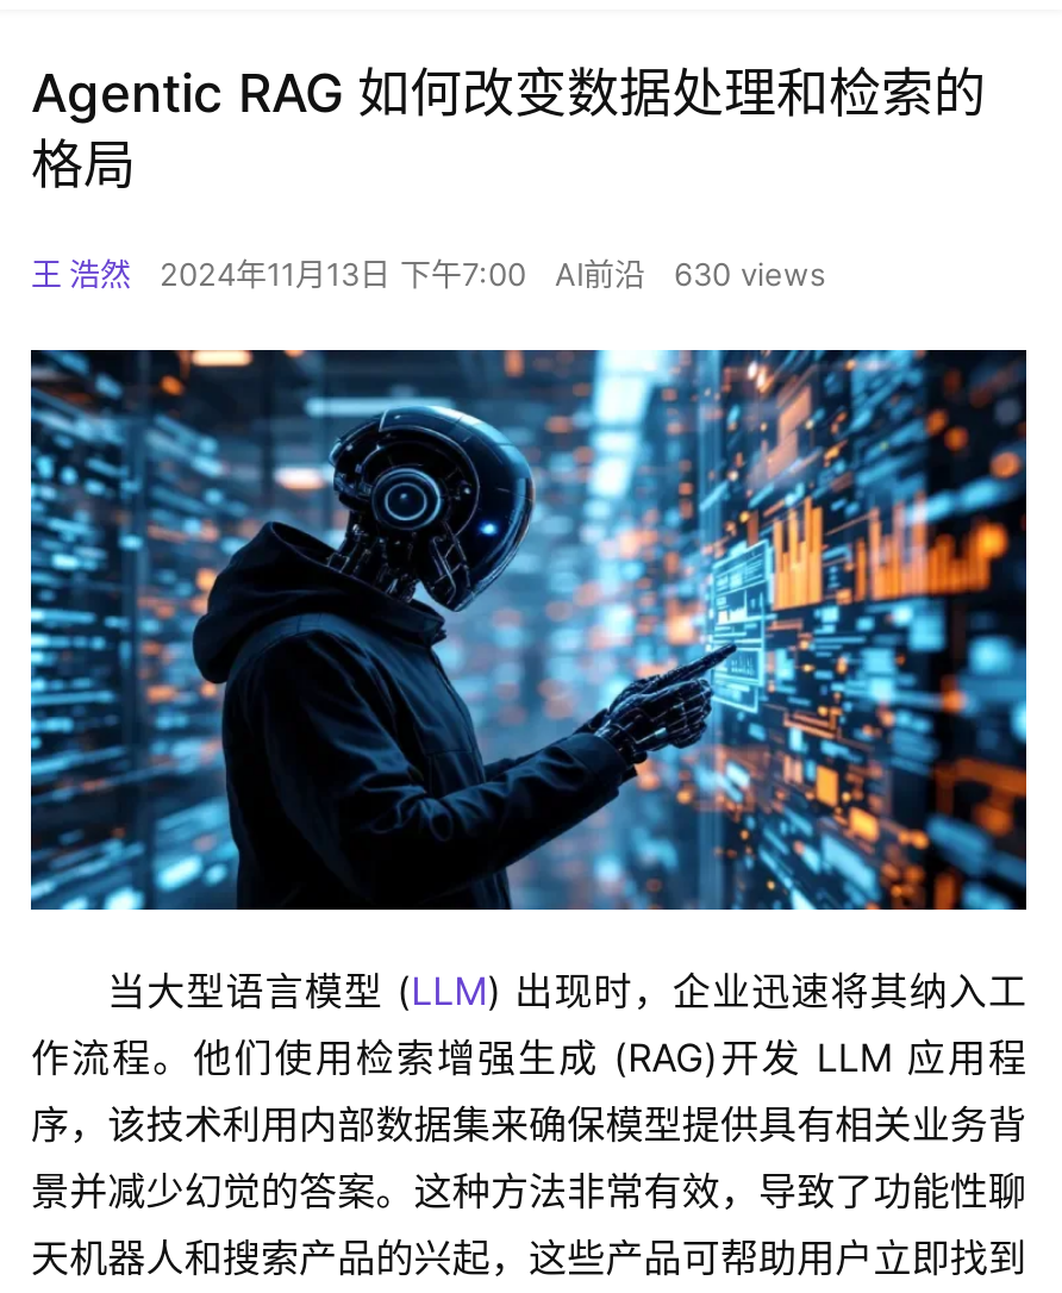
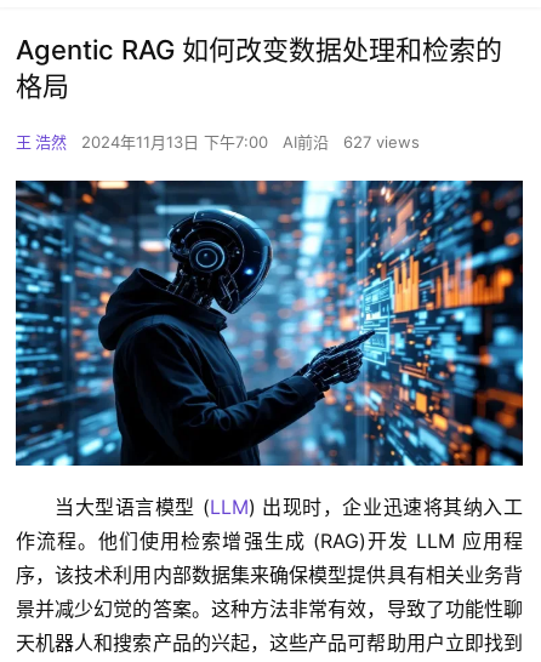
- 王 浩然 2024年11月13日 下午7:00 AI前沿 630 views
+ 王 浩然 2024年11月13日 下午7:00 AI前沿 627 views
